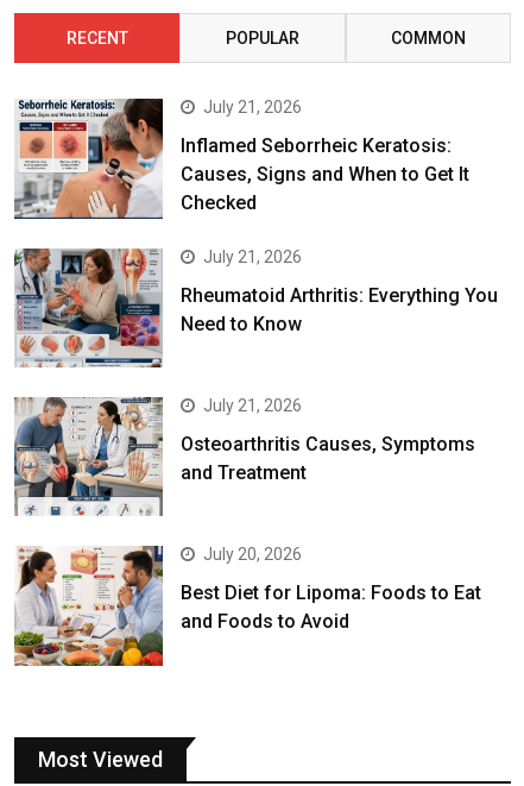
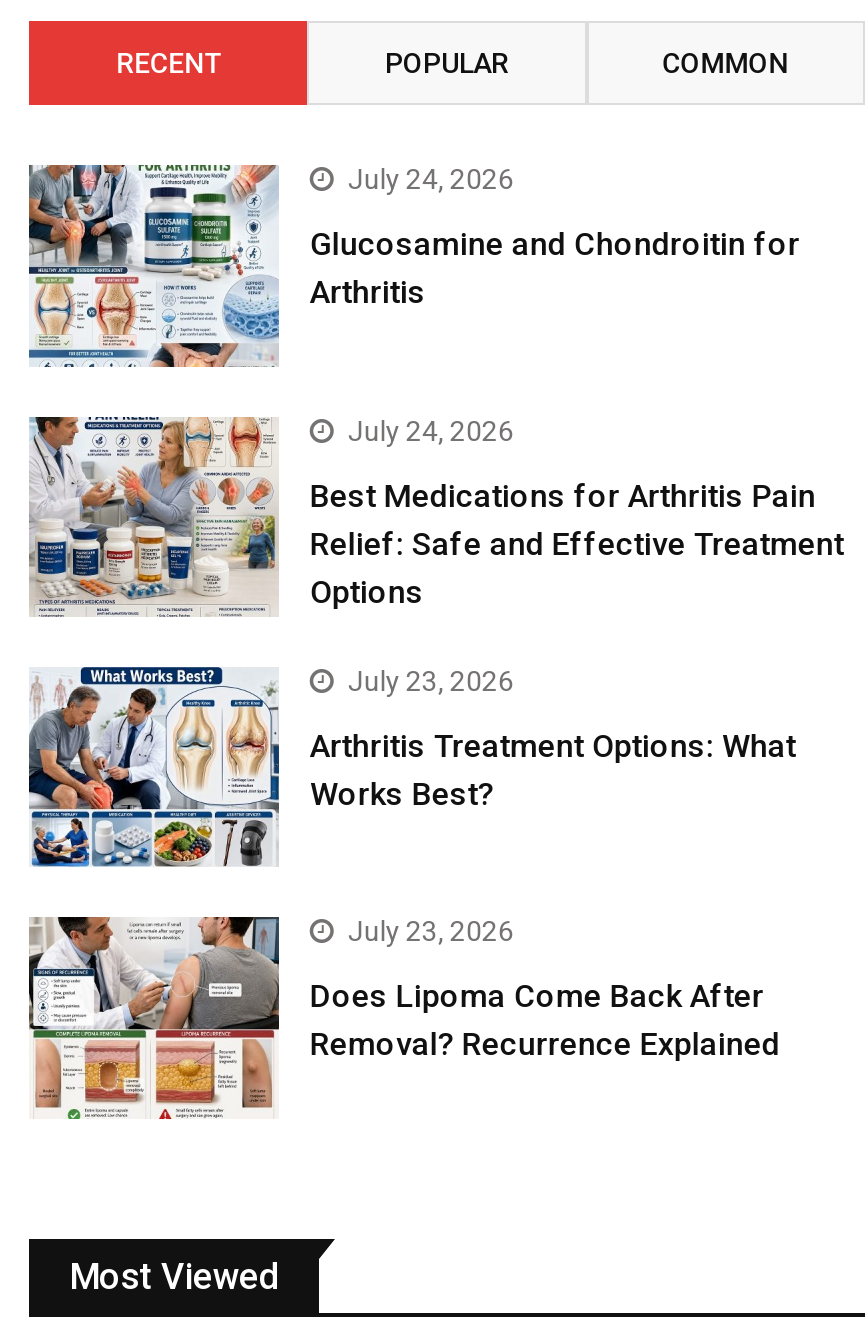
- [image]
- Inflamed Seborrheic Keratosis:
- Causes, Signs and When to Get It
- Checked
+ [image]
+ Glucosamine and Chondroitin for
+ Arthritis

- July 21, 2026
+ July 24, 2026

- [image]
- Rheumatoid Arthritis: Everything You
- Need to Know
+ [image]
+ Best Medications for Arthritis Pain
+ Relief: Safe and Effective Treatment
+ Options

- July 21, 2026
+ July 24, 2026

- [image]
- Osteoarthritis Causes, Symptoms
- and Treatment
+ [image]
+ Arthritis Treatment Options: What
+ Works Best?

- July 21, 2026
+ July 23, 2026

- [image]
- Best Diet for Lipoma: Foods to Eat
- and Foods to Avoid
+ [image]
+ Does Lipoma Come Back After
+ Removal? Recurrence Explained

- July 20, 2026
+ July 23, 2026
